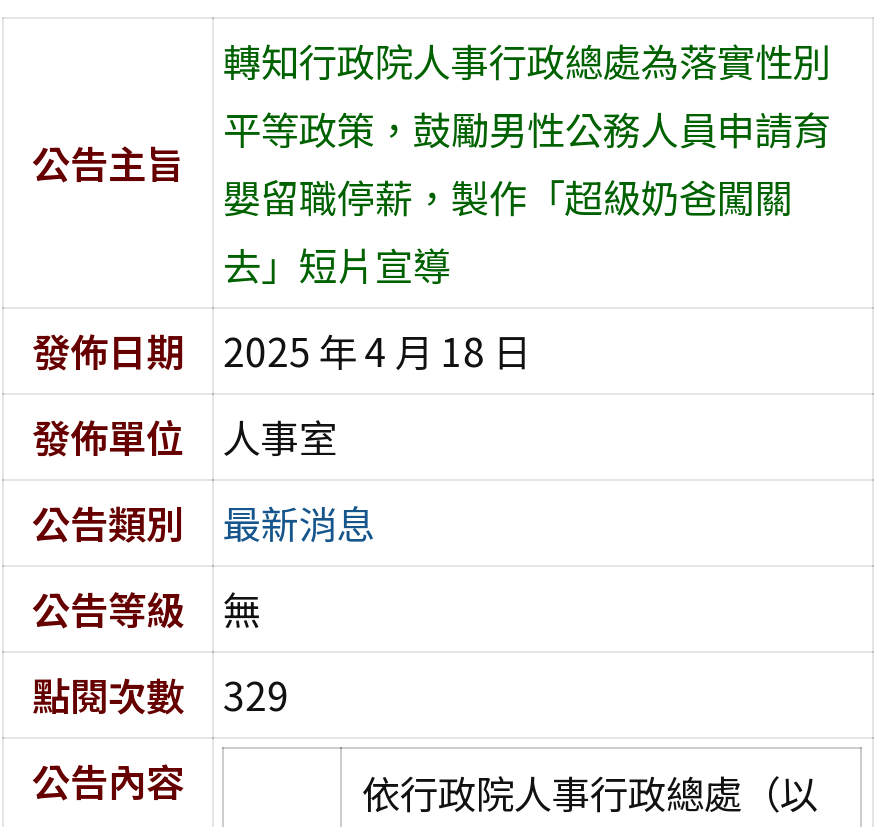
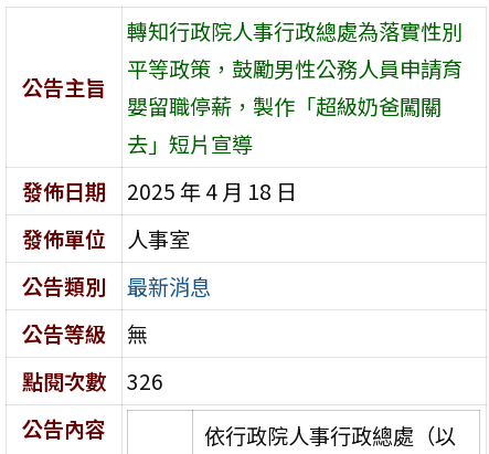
- 點閱次數 329
+ 點閱次數 326
